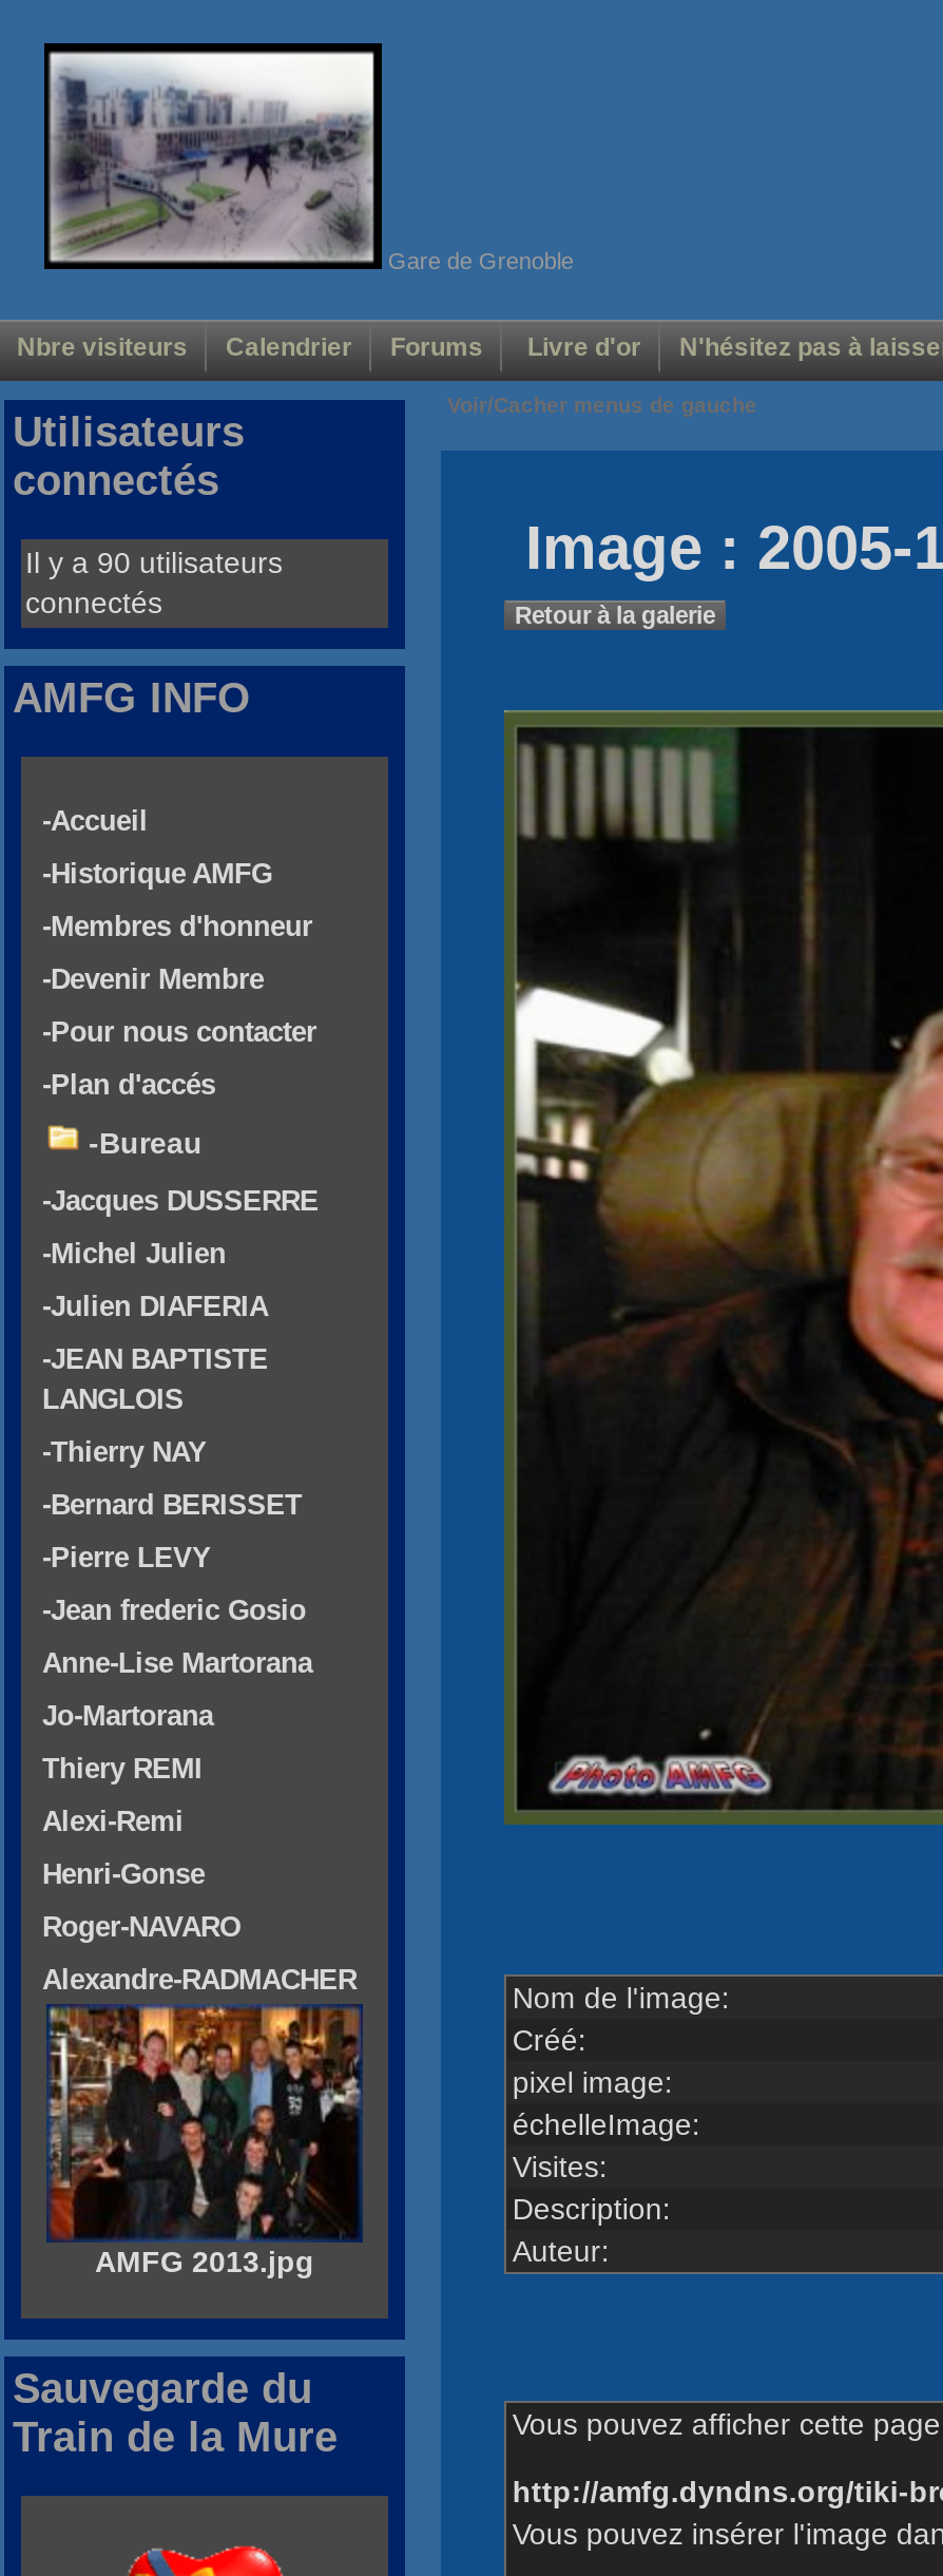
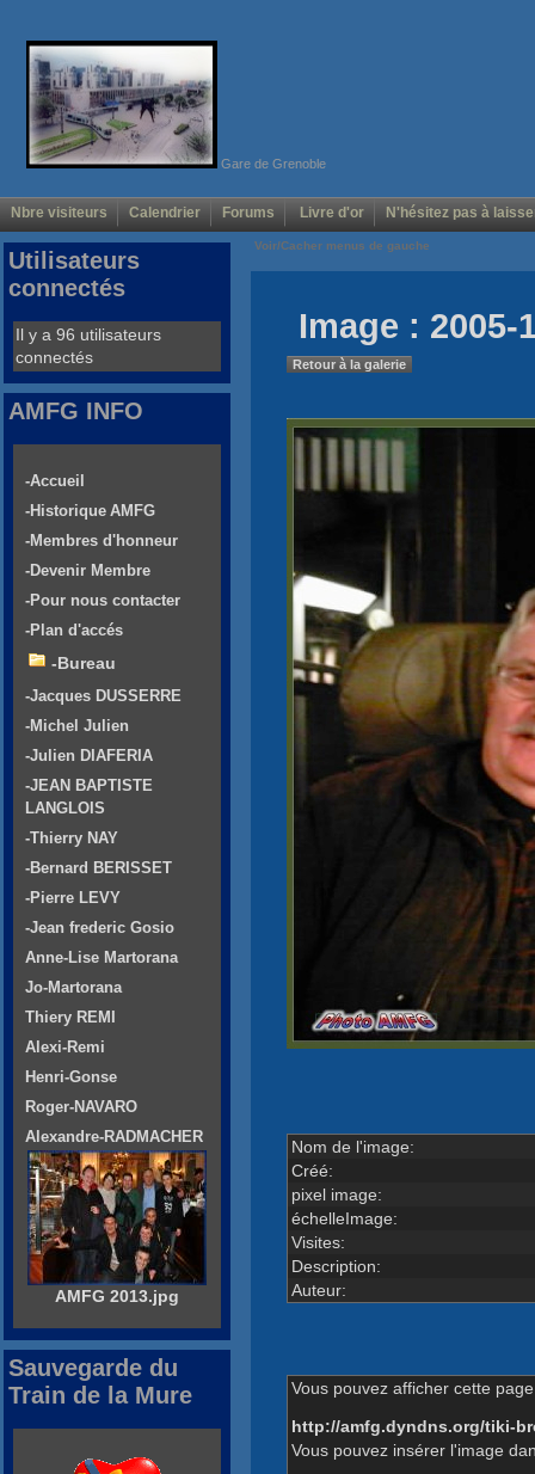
- Il y a 90 utilisateurs
+ Il y a 96 utilisateurs
